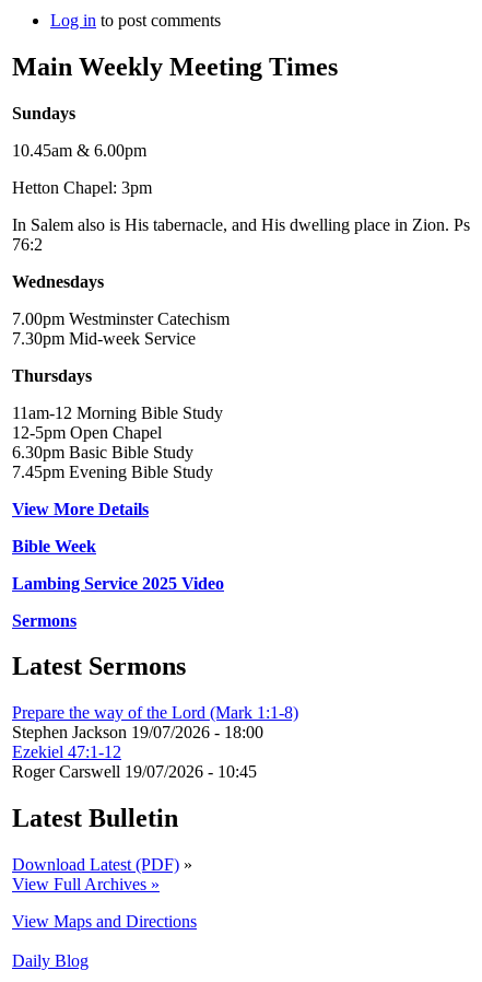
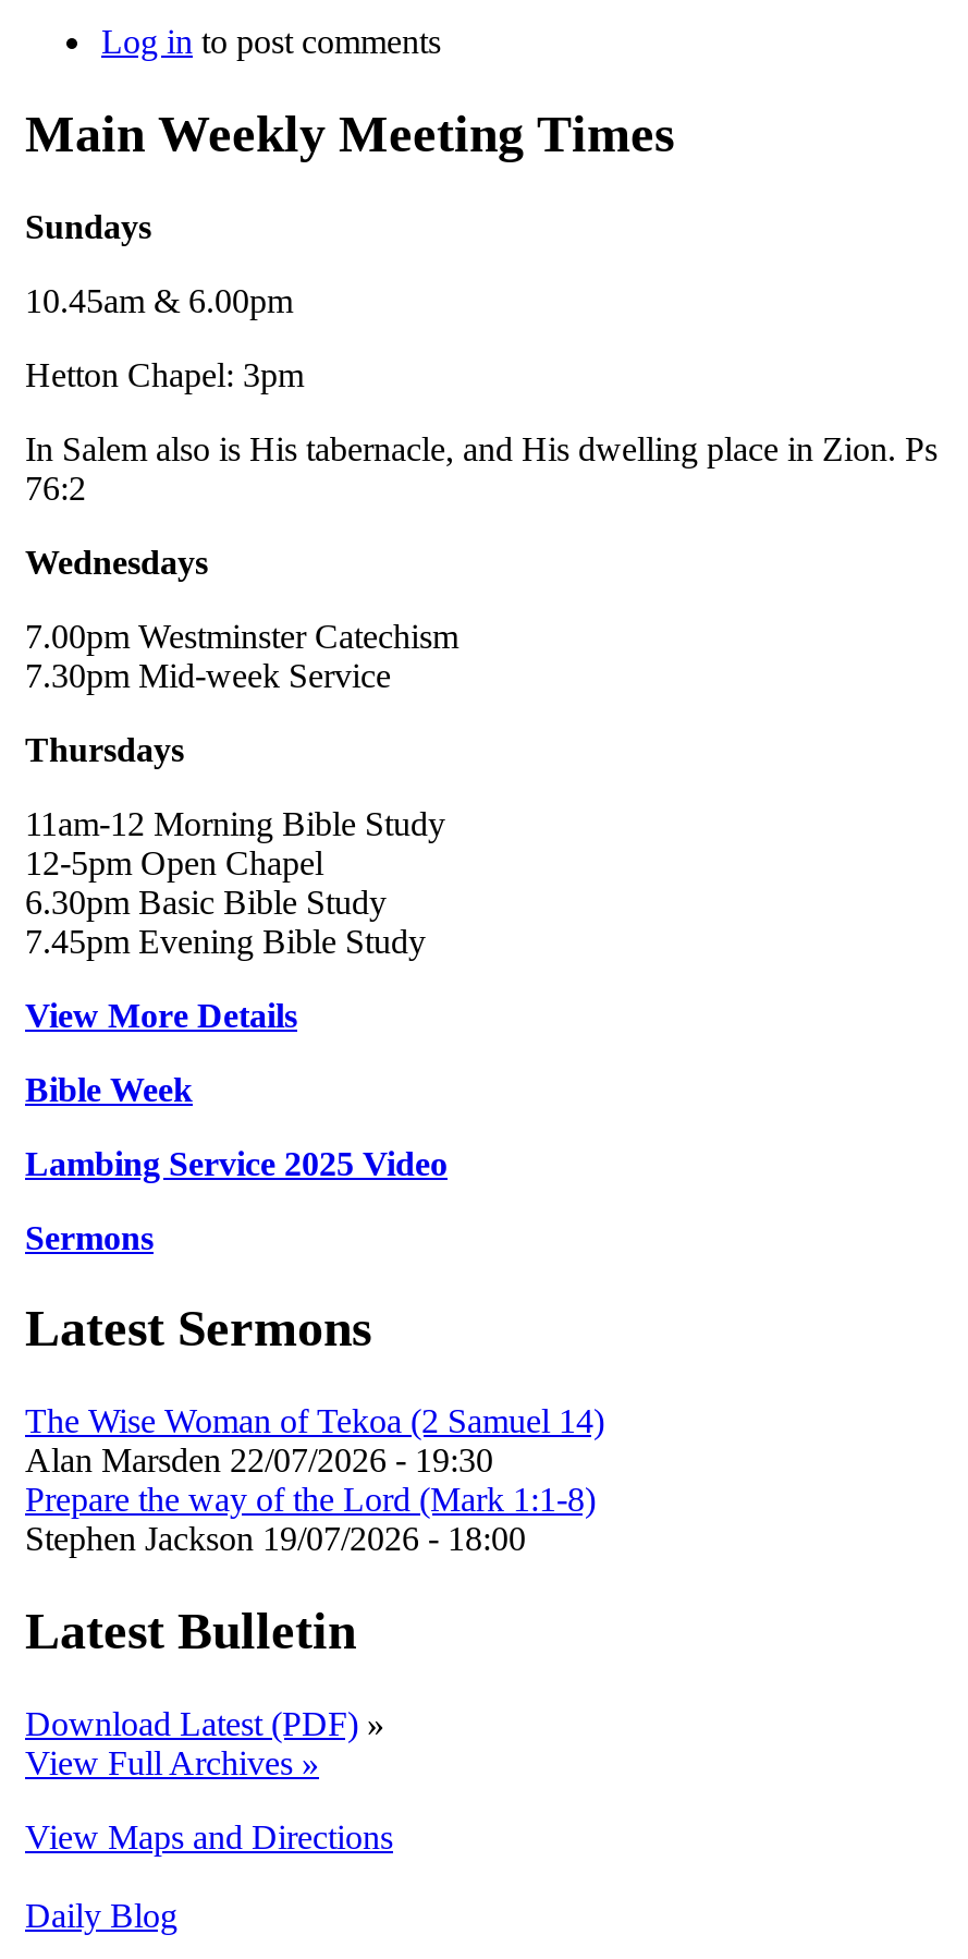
+ The Wise Woman of Tekoa (2 Samuel 14)
+ Alan Marsden 22/07/2026 - 19:30

moved down: Prepare the way of the Lord (Mark 1:1-8) | Stephen Jackson 19/07/2026 - 18:00

- Ezekiel 47:1-12
- Roger Carswell 19/07/2026 - 10:45
